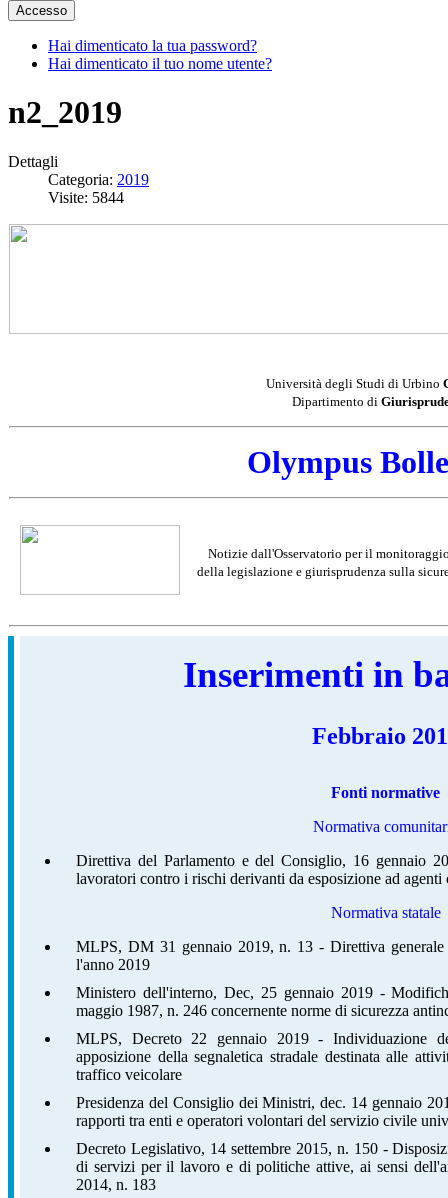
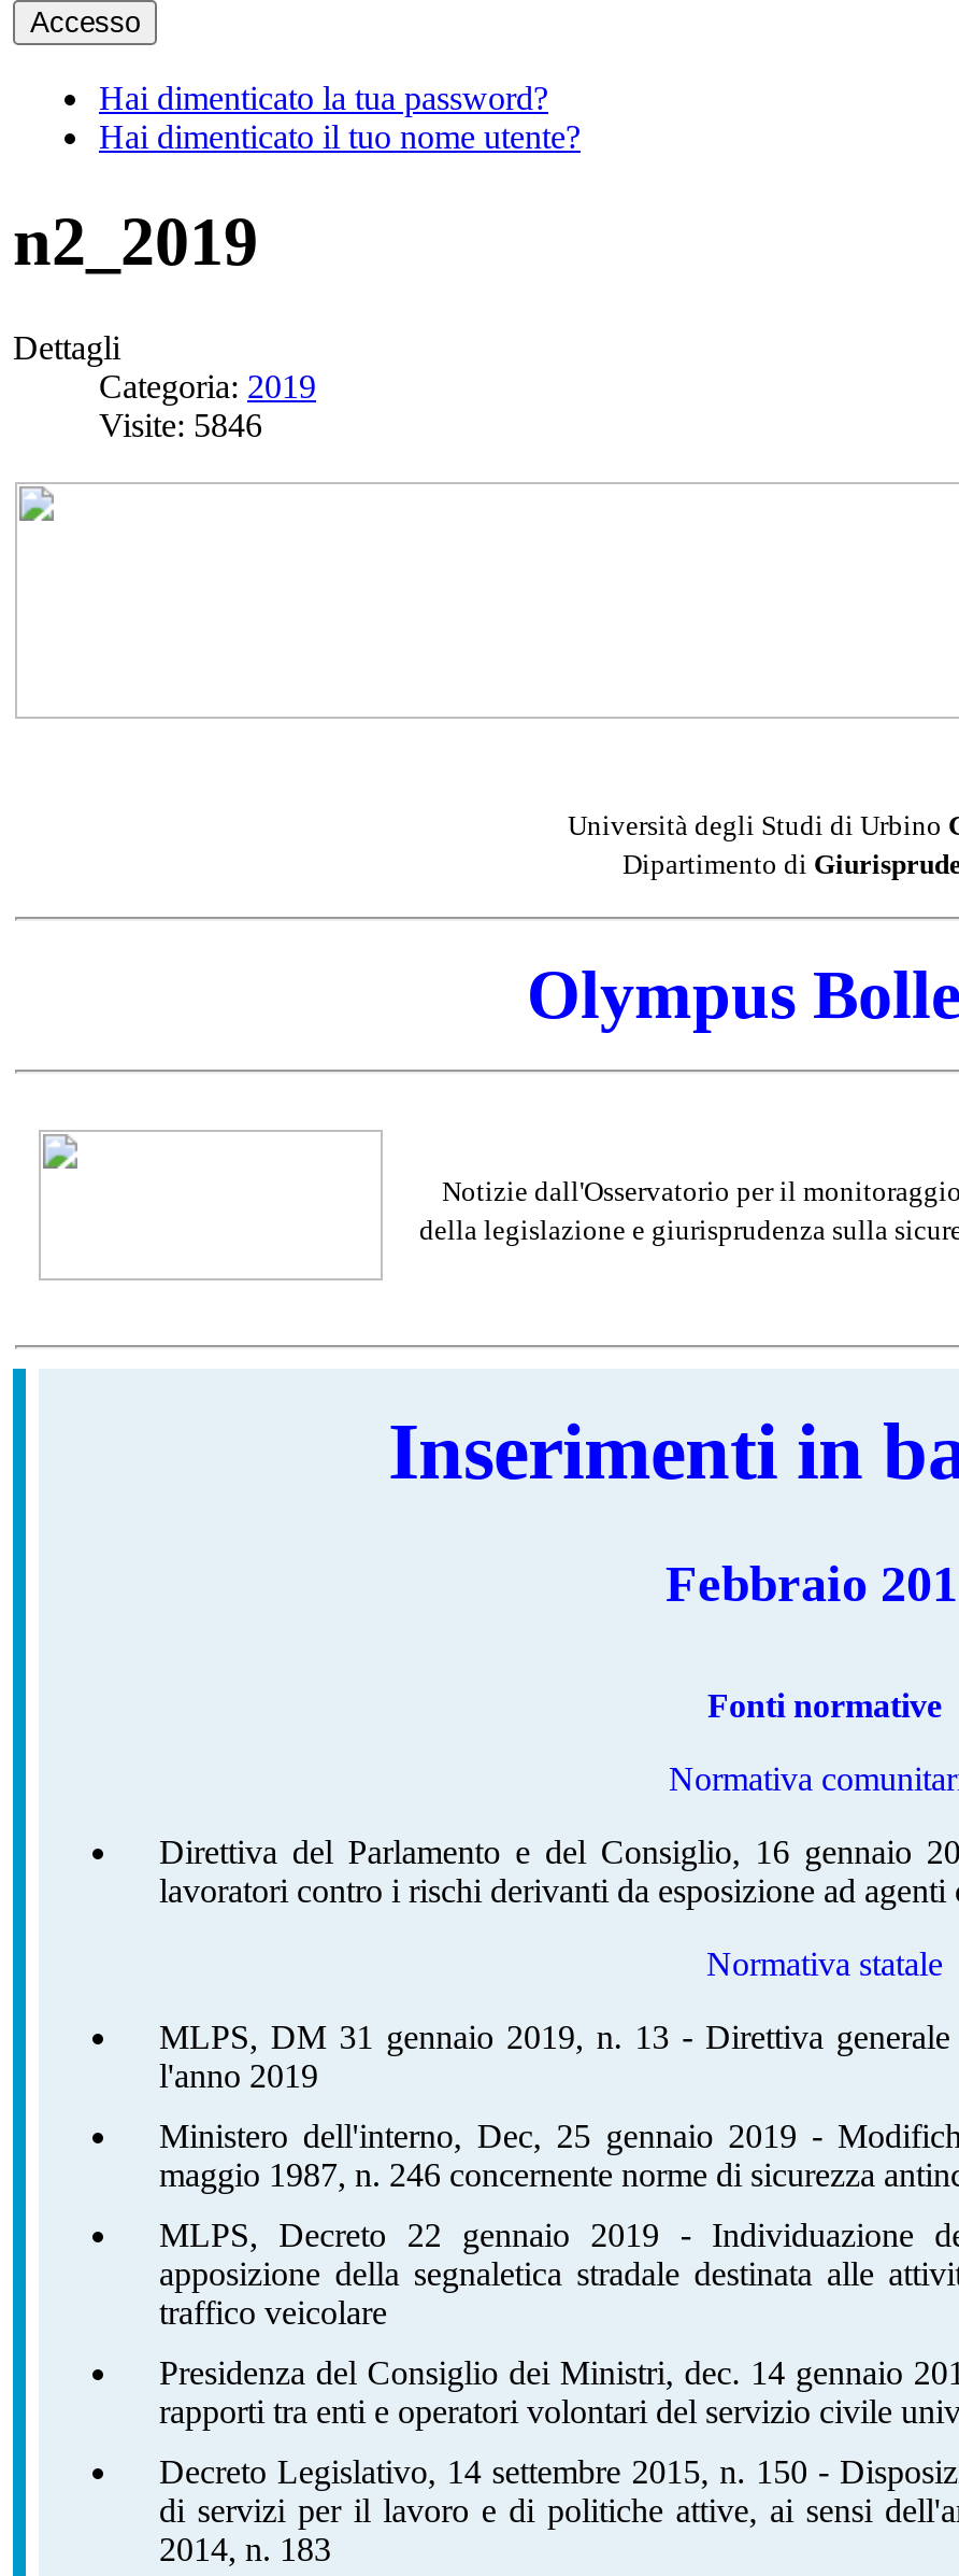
- Visite: 5844
+ Visite: 5846
